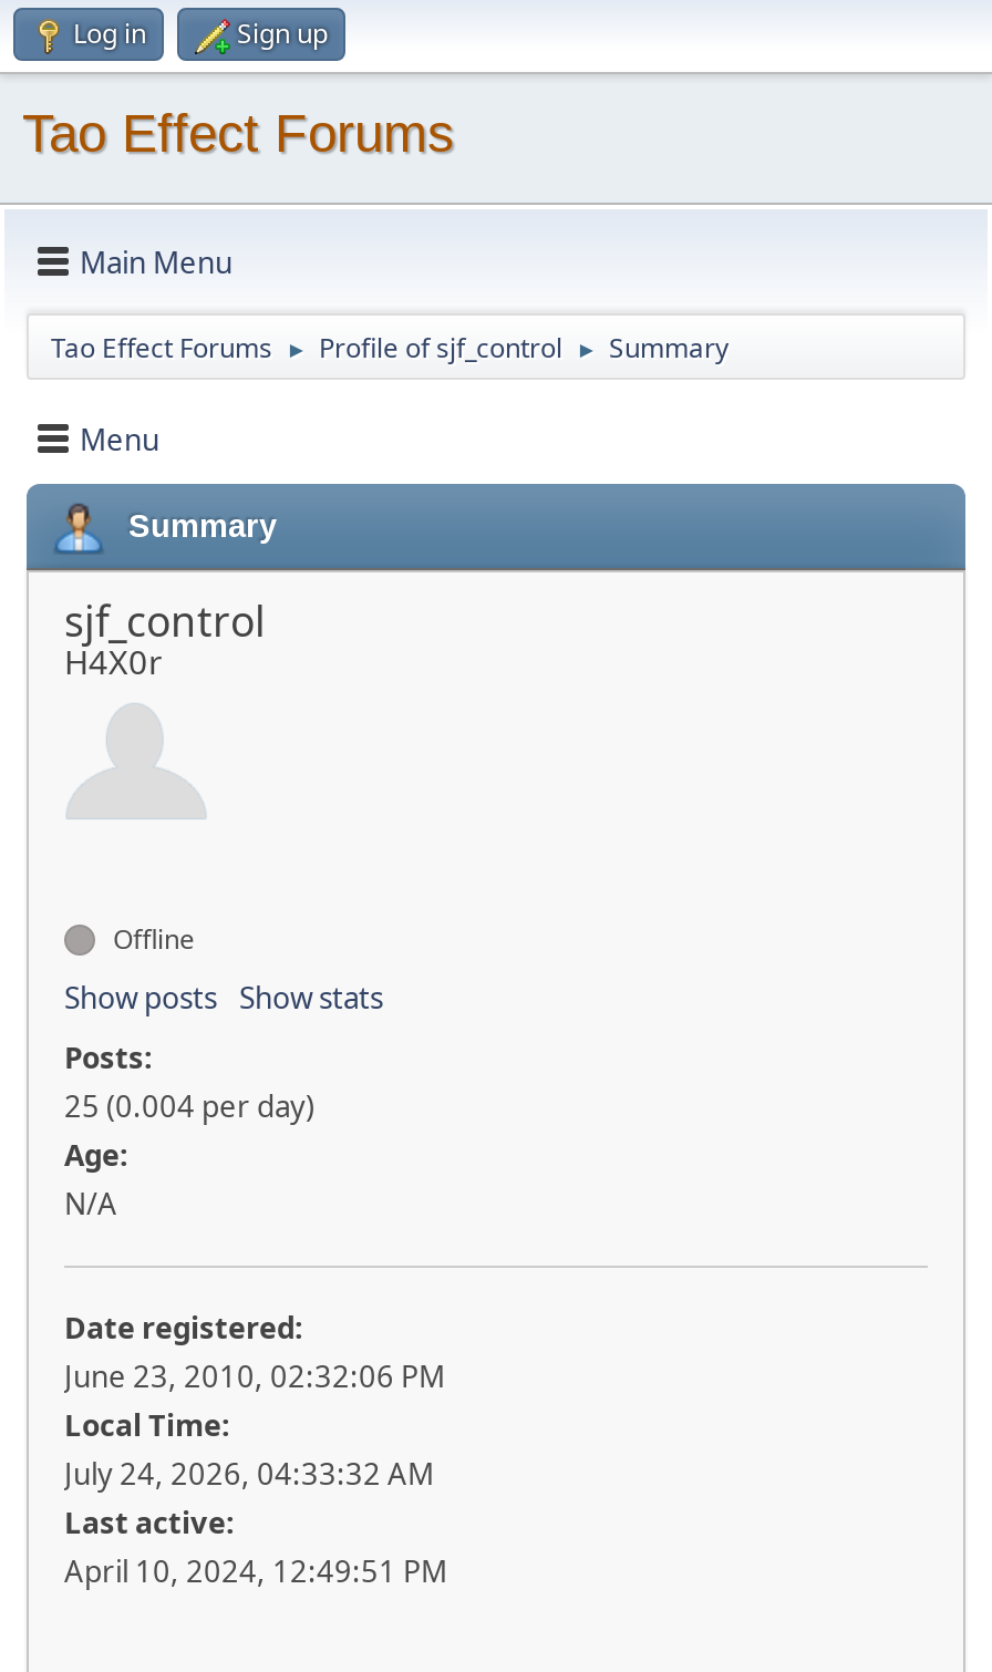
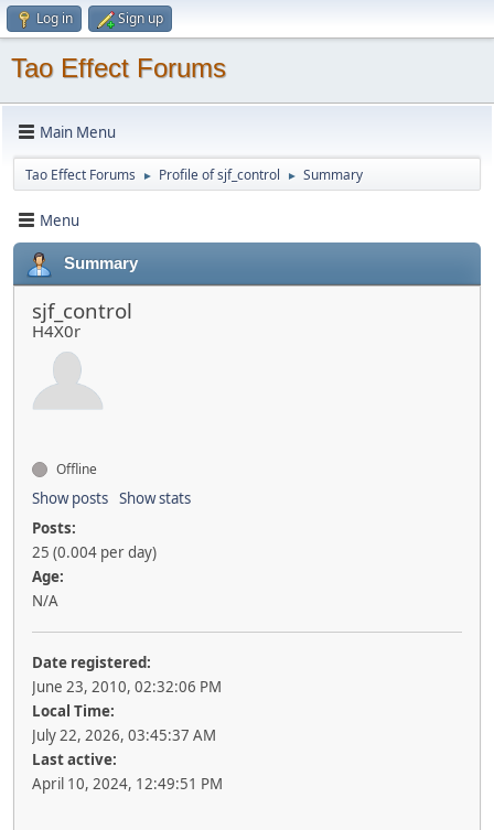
- July 24, 2026, 04:33:32 AM
+ July 22, 2026, 03:45:37 AM
